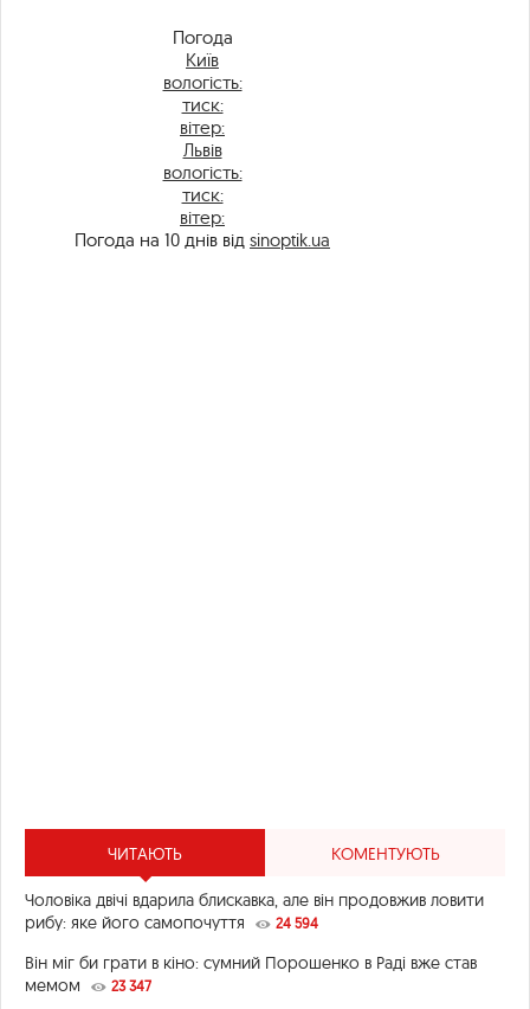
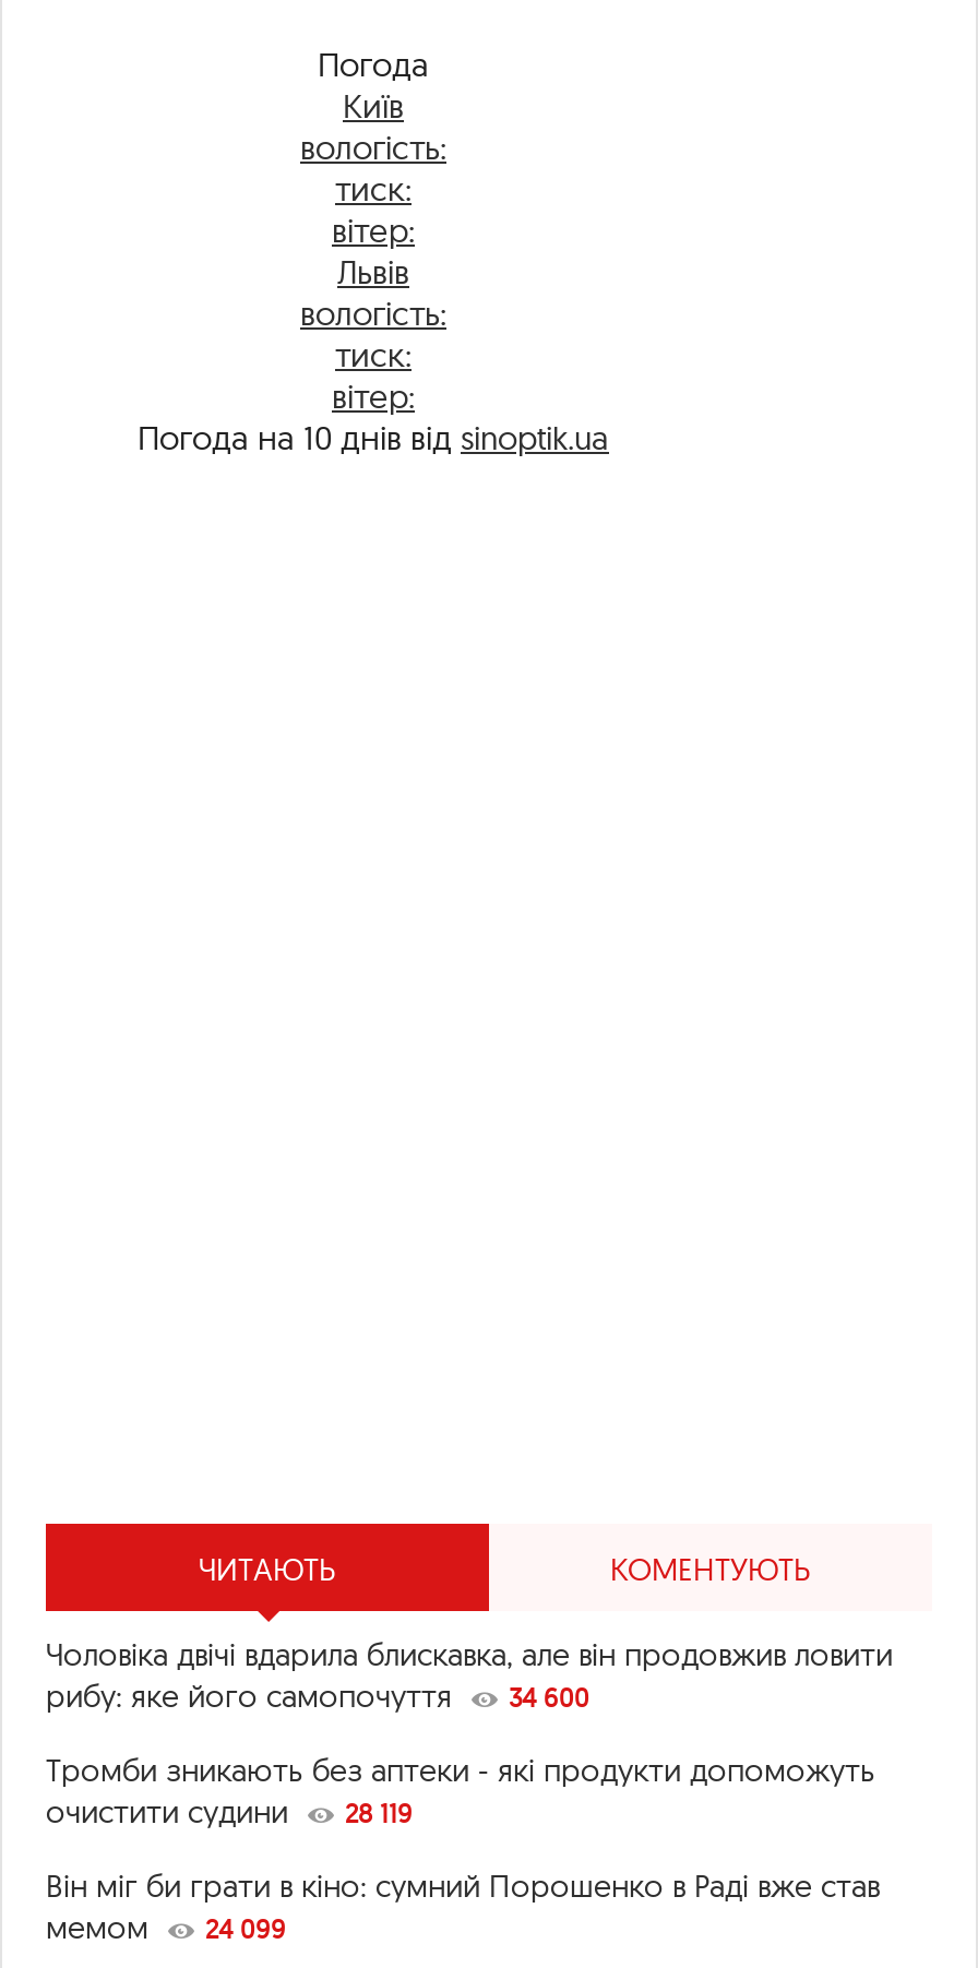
- 24 594
+ 34 600
+ Тромби зникають без аптеки - які продукти допоможуть
+ очистити судини
+ 28 119

- мемом 23 347
+ мемом 24 099
